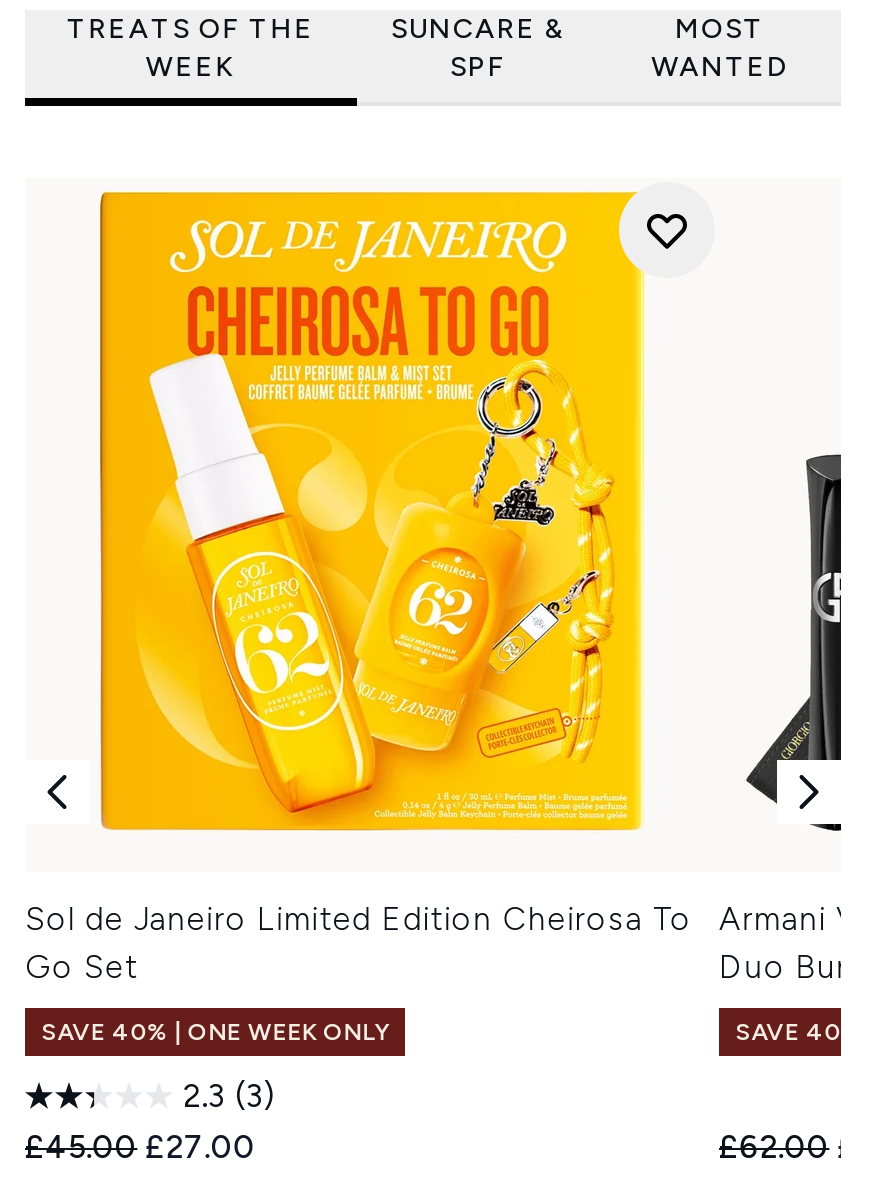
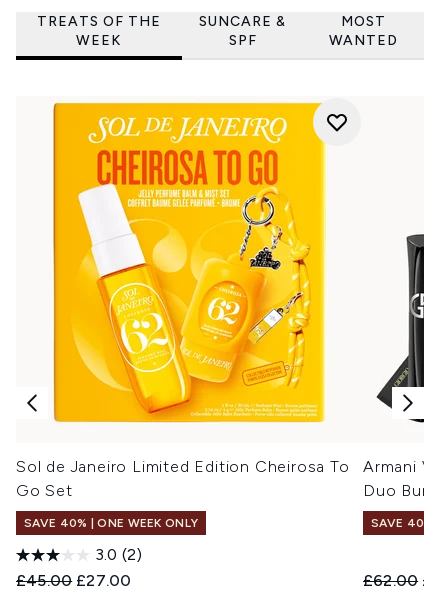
- 2.3 (3)
+ 3.0 (2)
